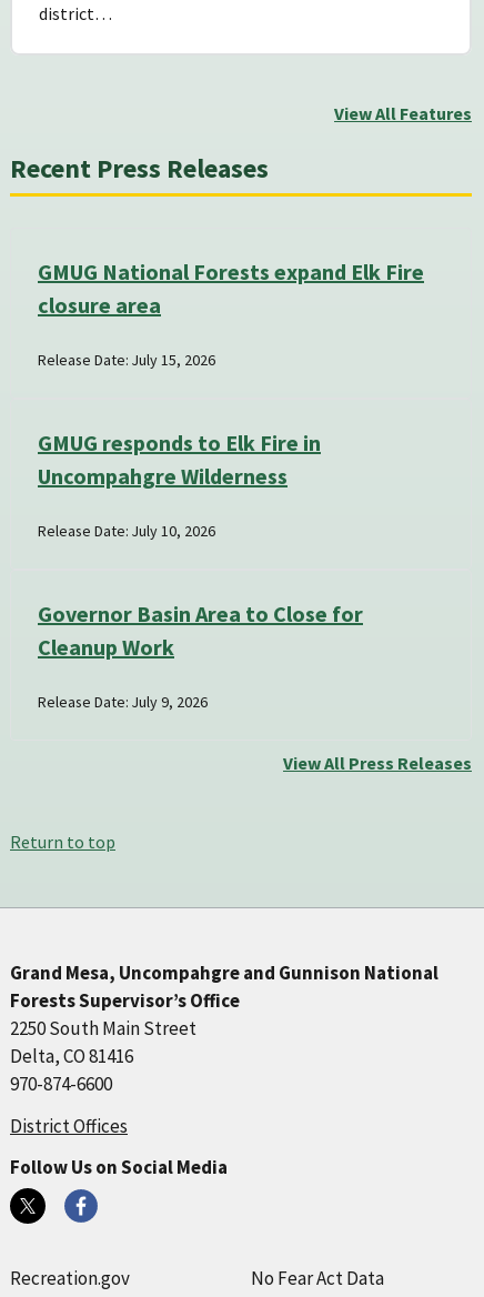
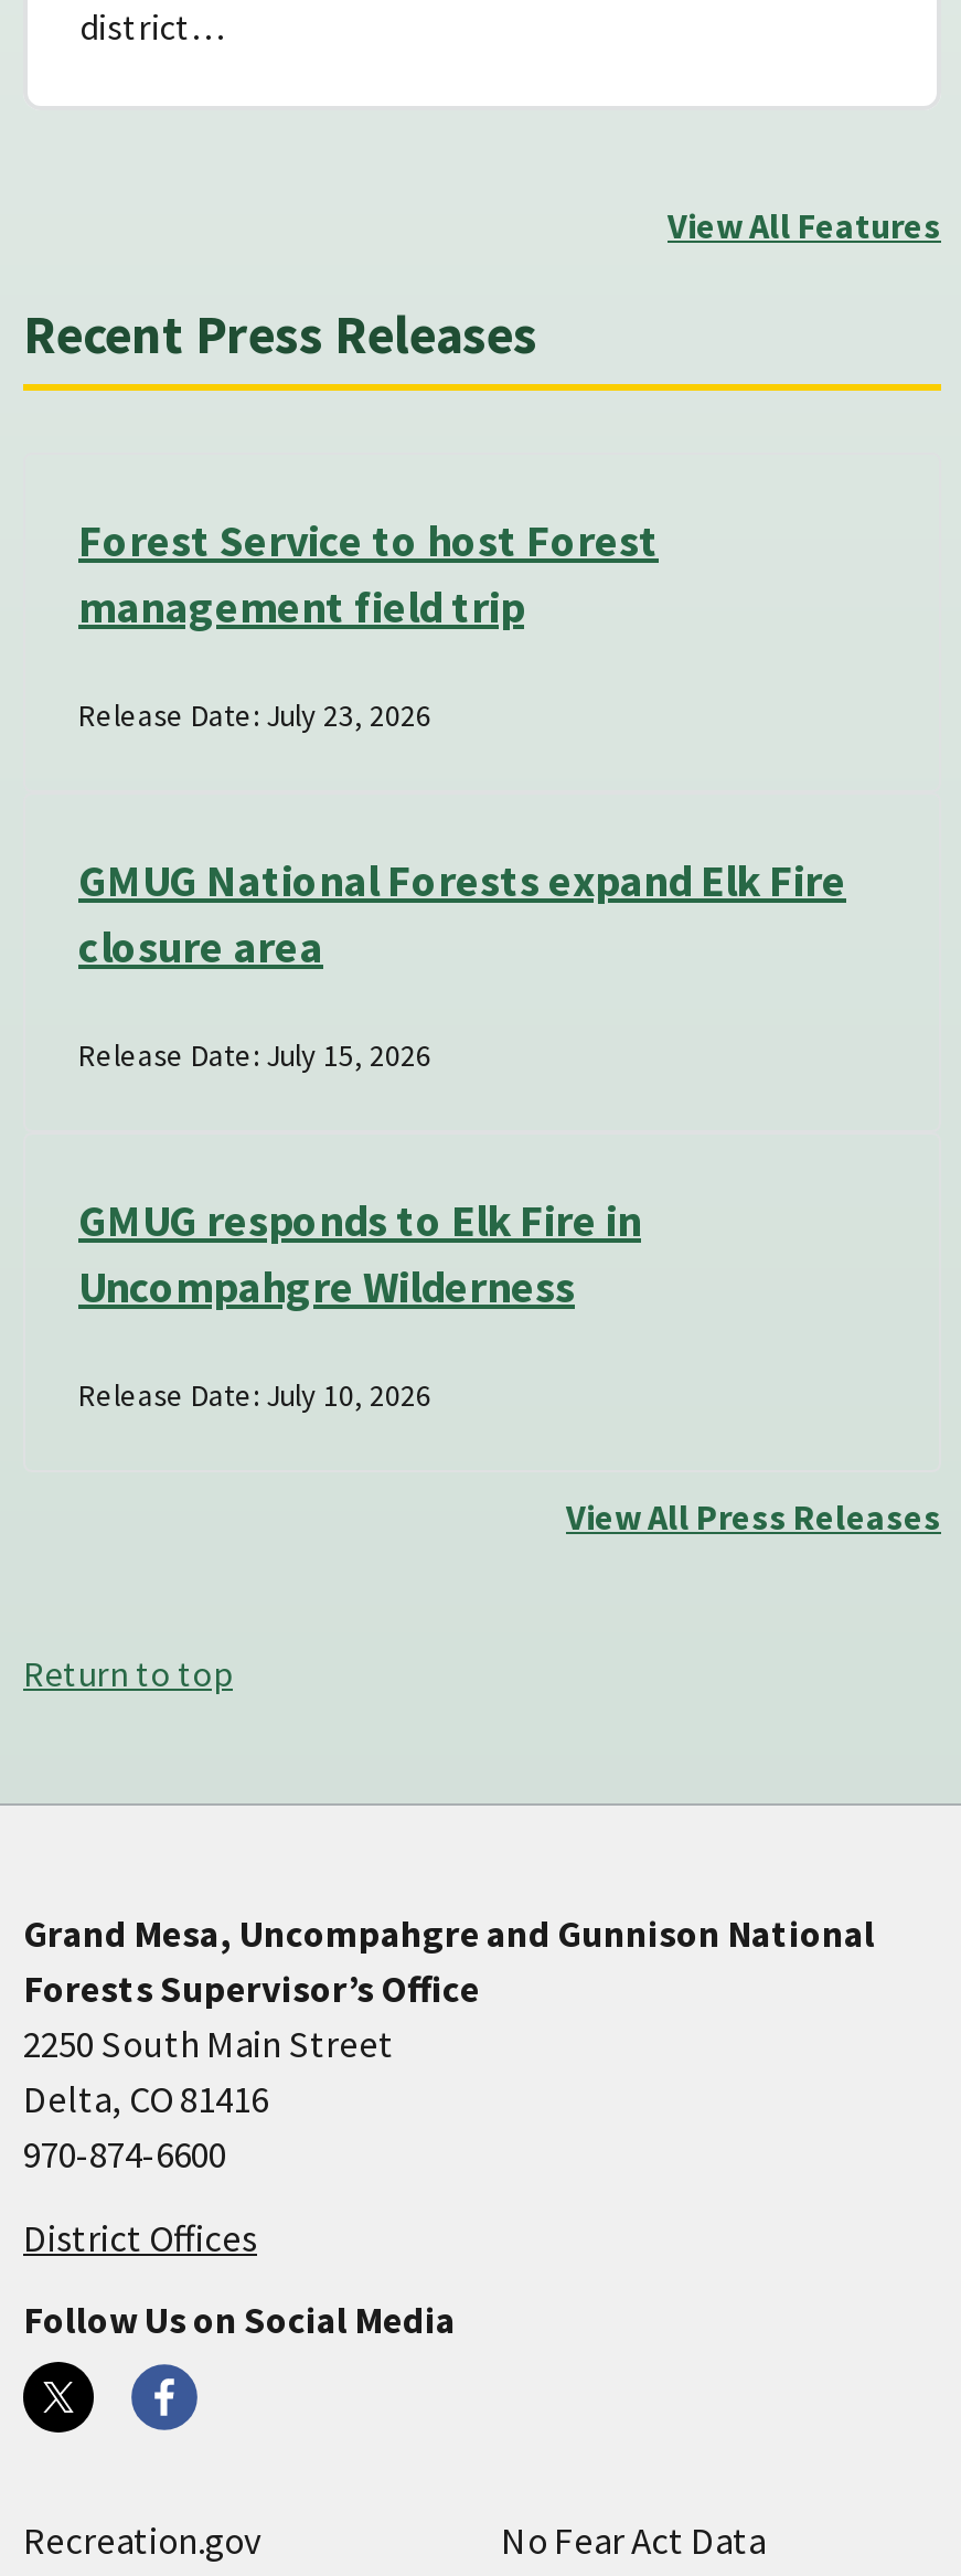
+ Forest Service to host Forest
+ management field trip
+ Release Date: July 23, 2026

moved down: GMUG National Forests expand Elk Fire | closure area | Release Date: July 15, 2026 | GMUG responds to Elk Fire in | Uncompahgre Wilderness | Release Date: July 10, 2026

- Governor Basin Area to Close for
- Cleanup Work
- Release Date: July 9, 2026
